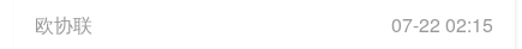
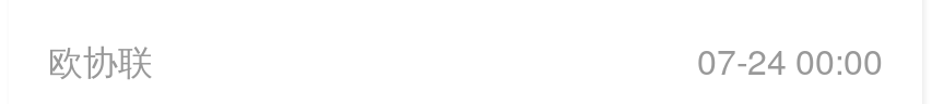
- 07-22 02:15
+ 07-24 00:00
